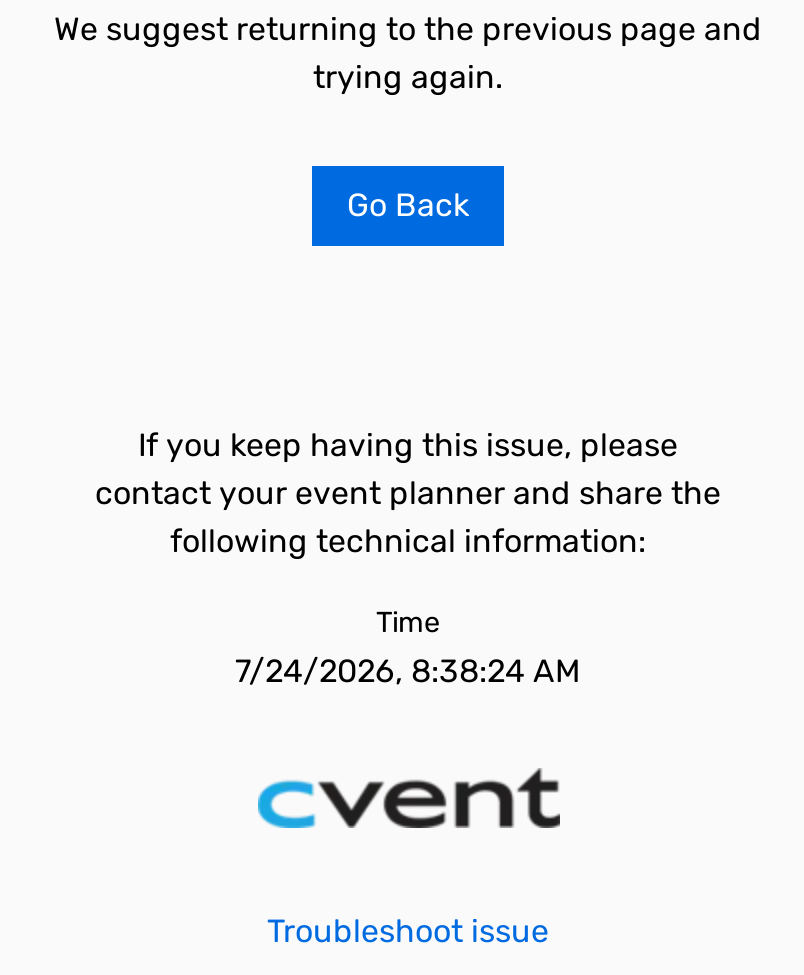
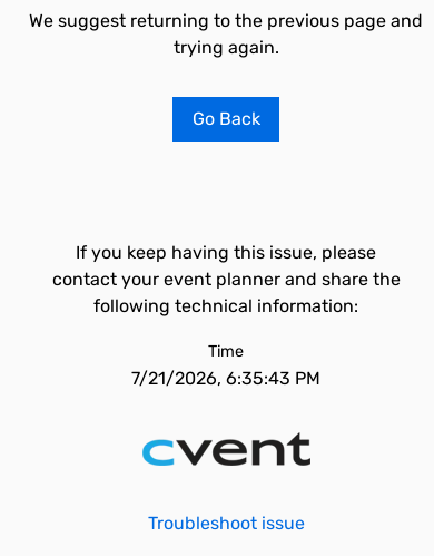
- 7/24/2026, 8:38:24 AM
+ 7/21/2026, 6:35:43 PM
